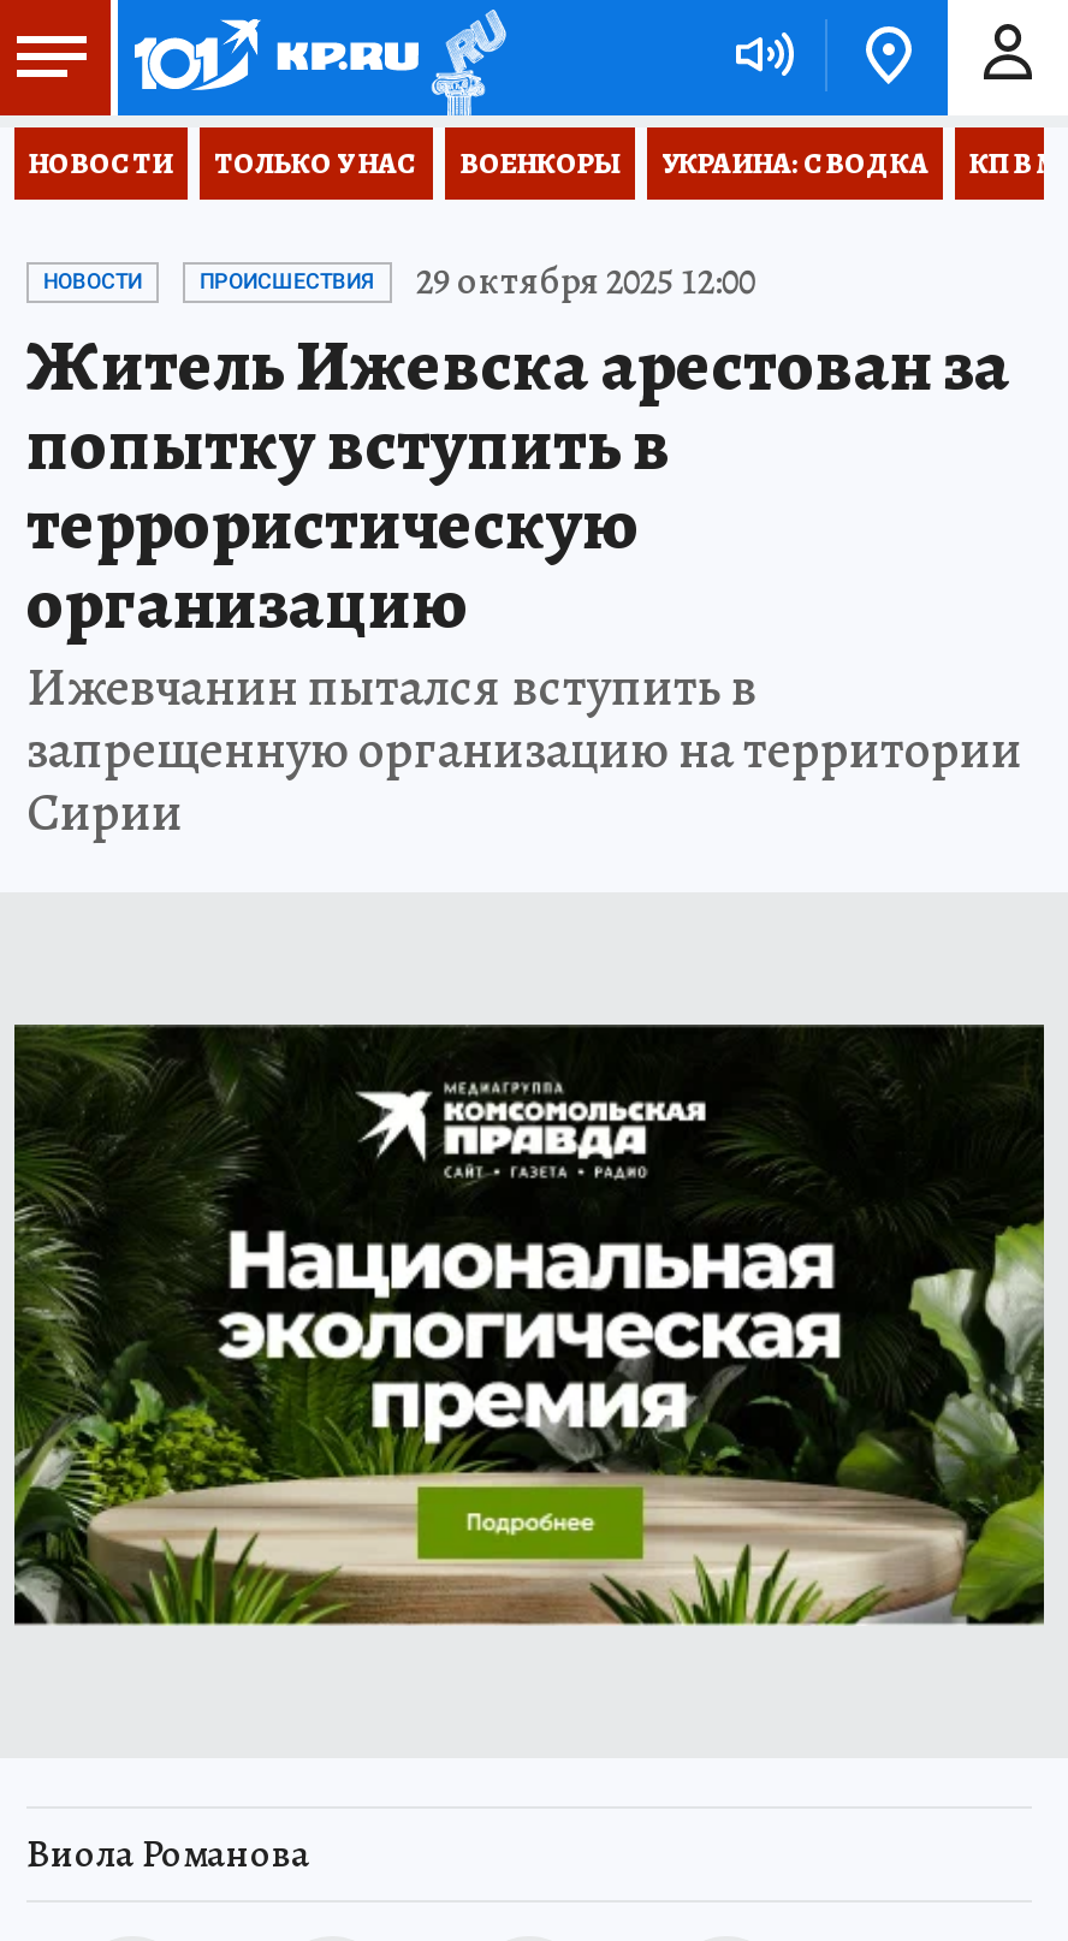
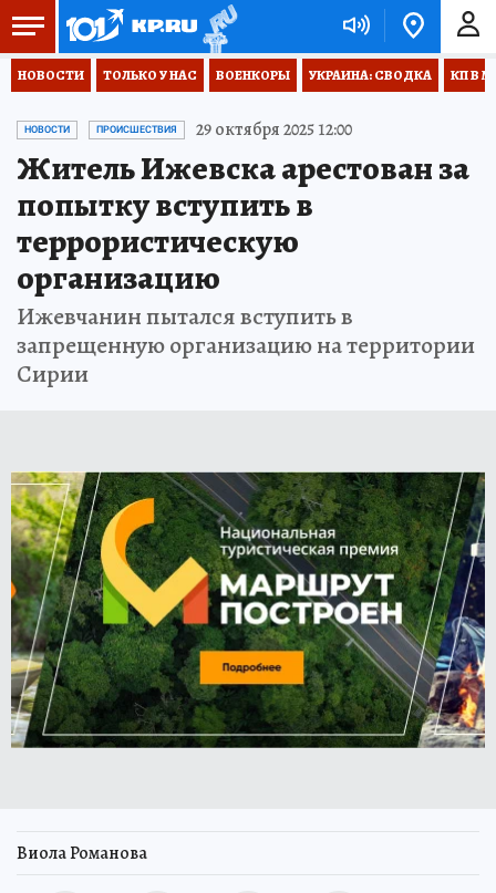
- [image]
+ [image]
